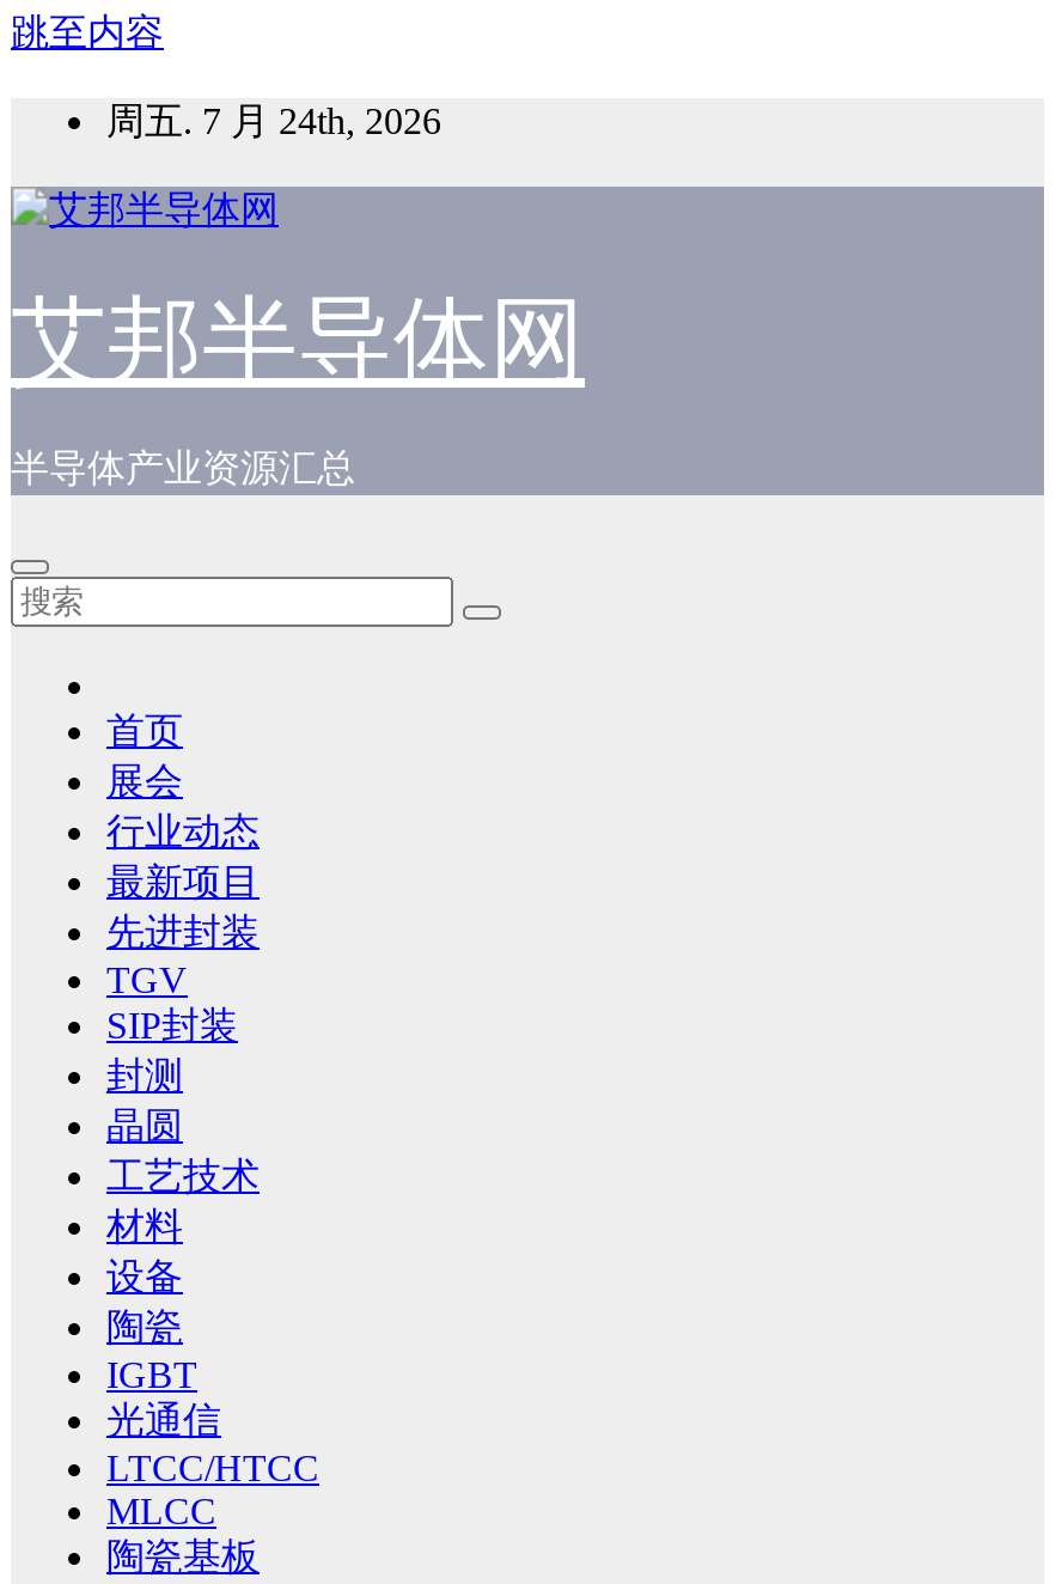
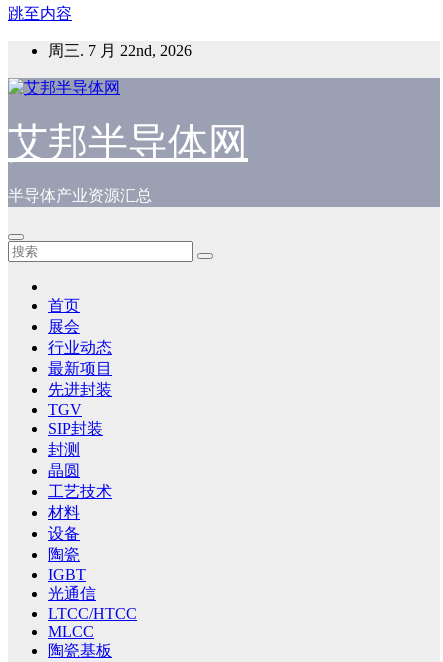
- 周五. 7 月 24th, 2026
+ 周三. 7 月 22nd, 2026
